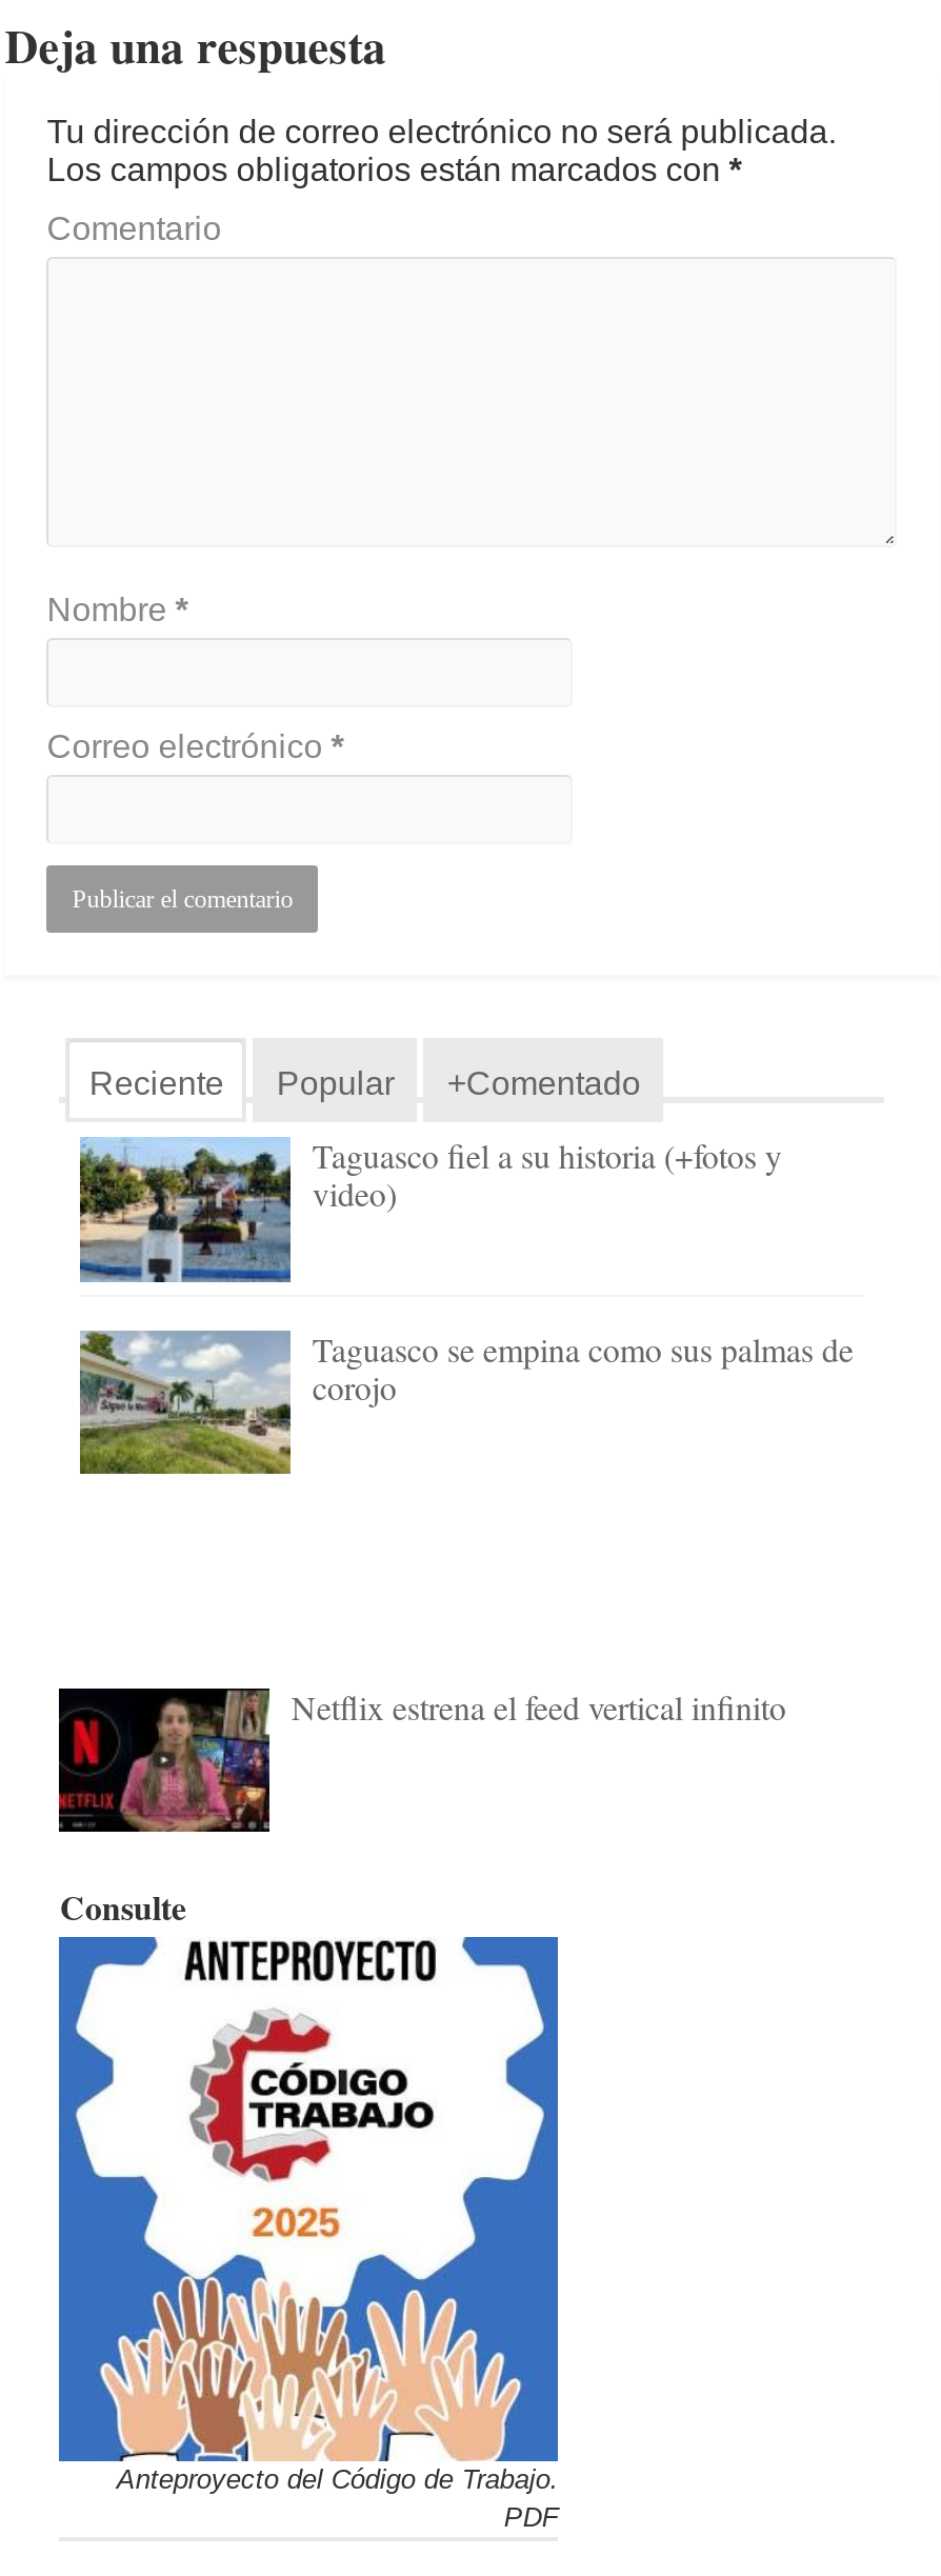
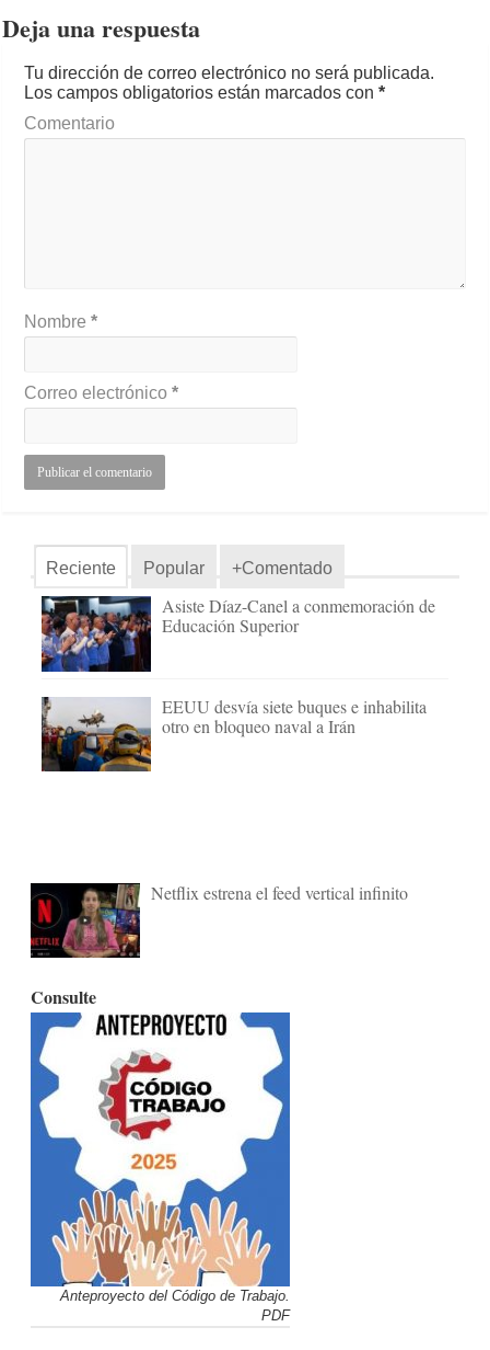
- [image]
- Taguasco fiel a su historia (+fotos y
- video)
+ [image]
+ Asiste Díaz-Canel a conmemoración de
+ Educación Superior

- [image]
- Taguasco se empina como sus palmas de
- corojo
+ [image]
+ EEUU desvía siete buques e inhabilita
+ otro en bloqueo naval a Irán
